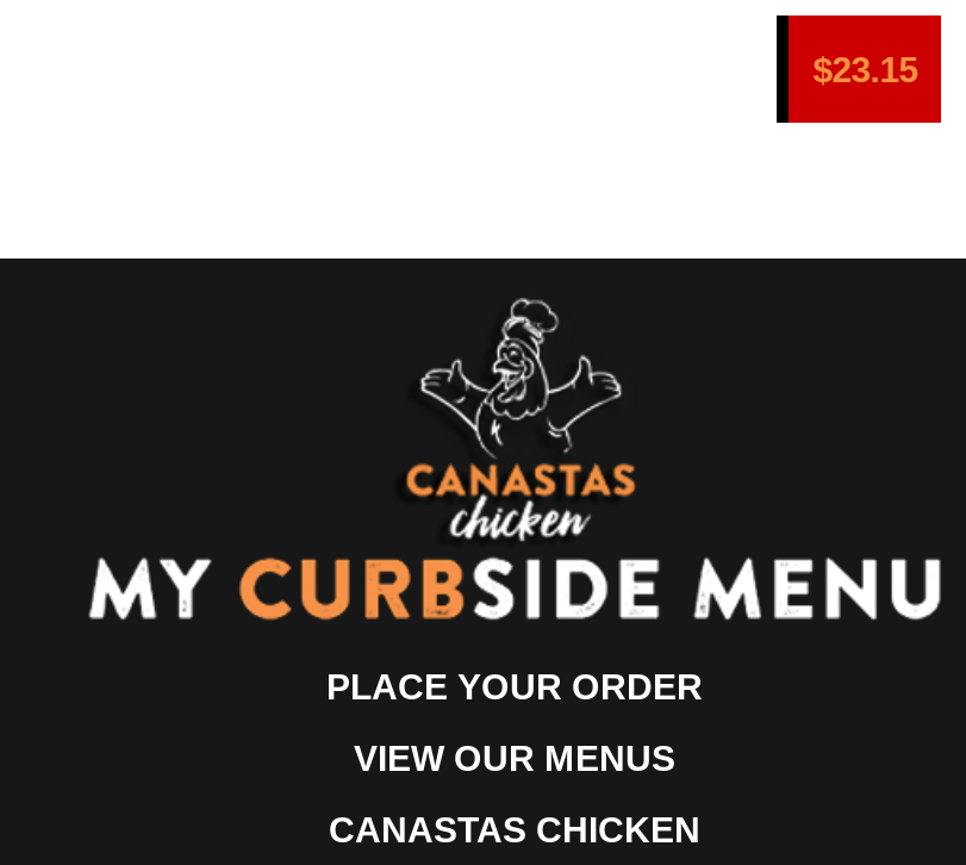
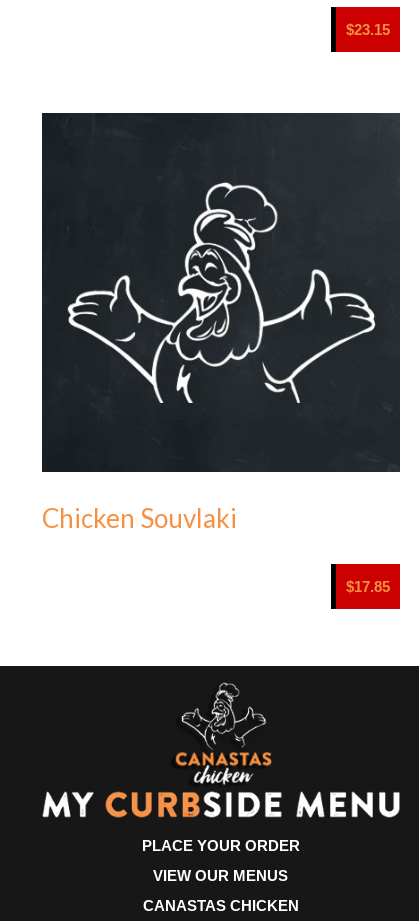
+ [image]
+ Chicken Souvlaki
+ $17.85
